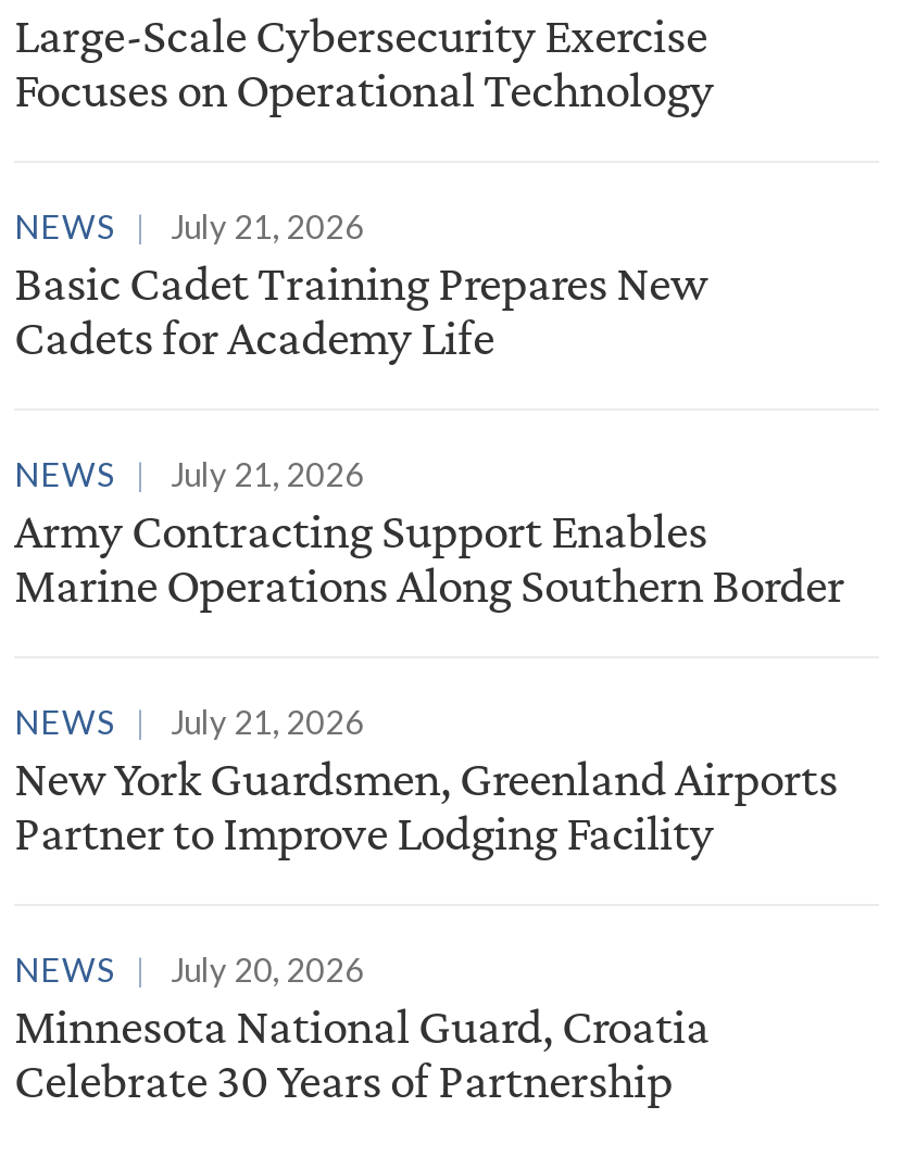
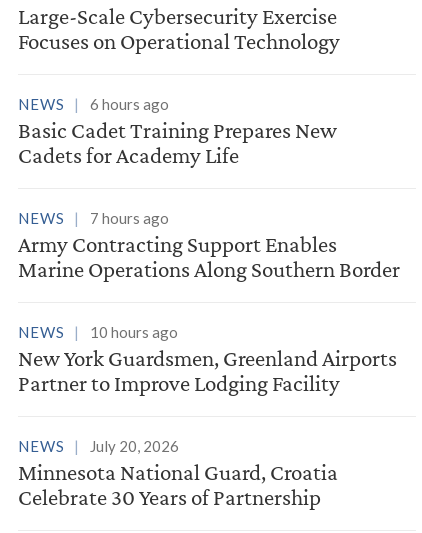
- NEWS July 21, 2026
+ NEWS 6 hours ago

- NEWS July 21, 2026
+ NEWS 7 hours ago

- NEWS July 21, 2026
+ NEWS 10 hours ago
